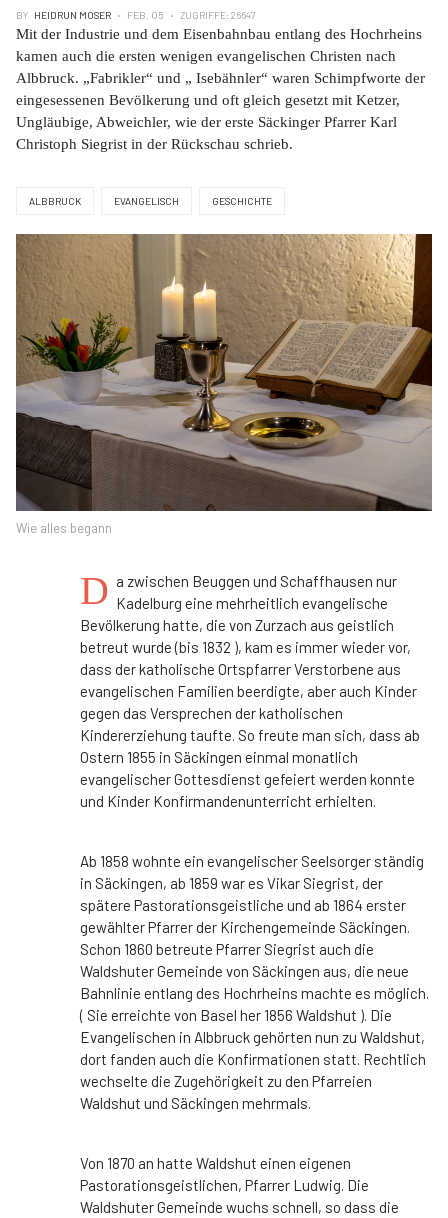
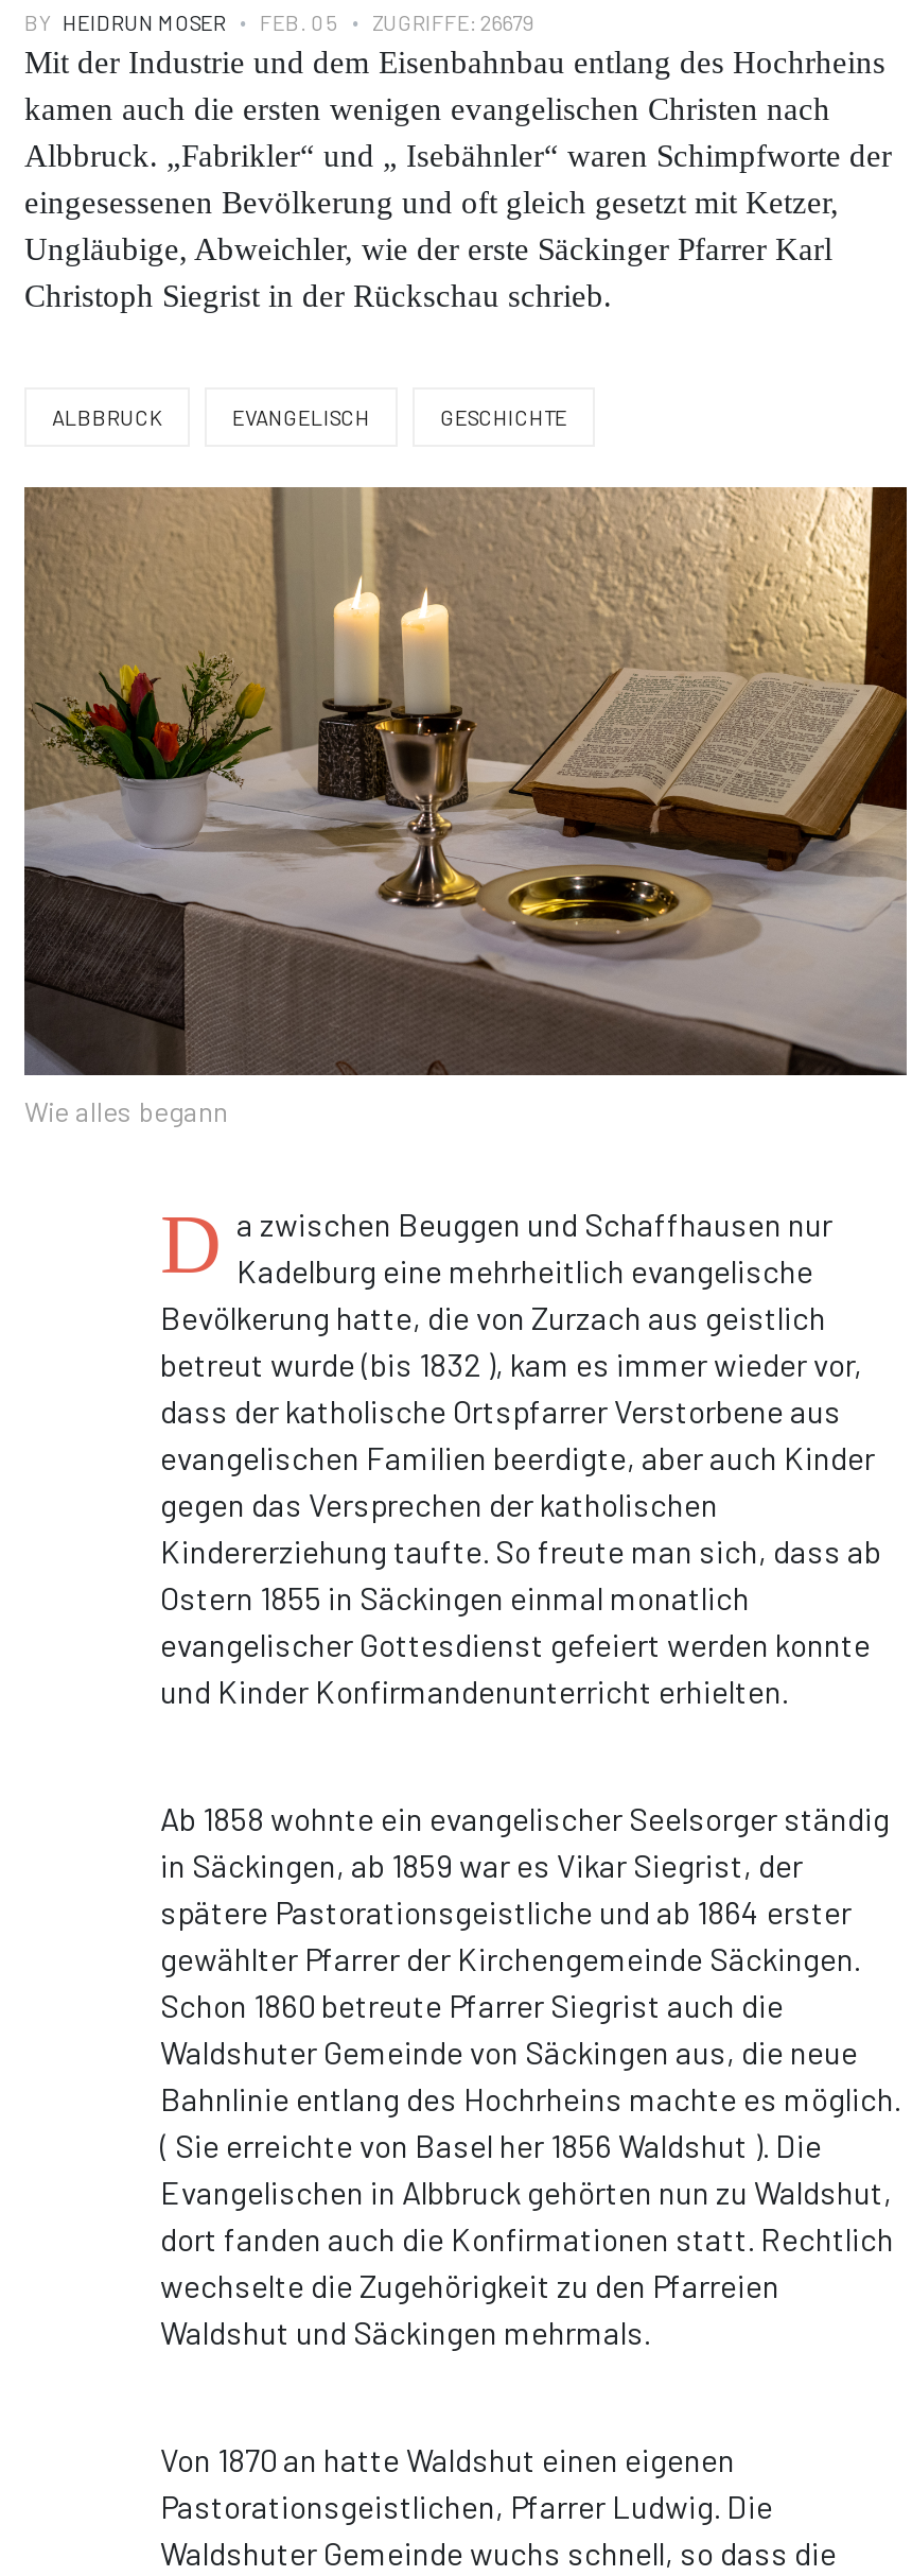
- BY HEIDRUN MOSER FEB. 05 ZUGRIFFE: 26647
+ BY HEIDRUN MOSER FEB. 05 ZUGRIFFE: 26679
